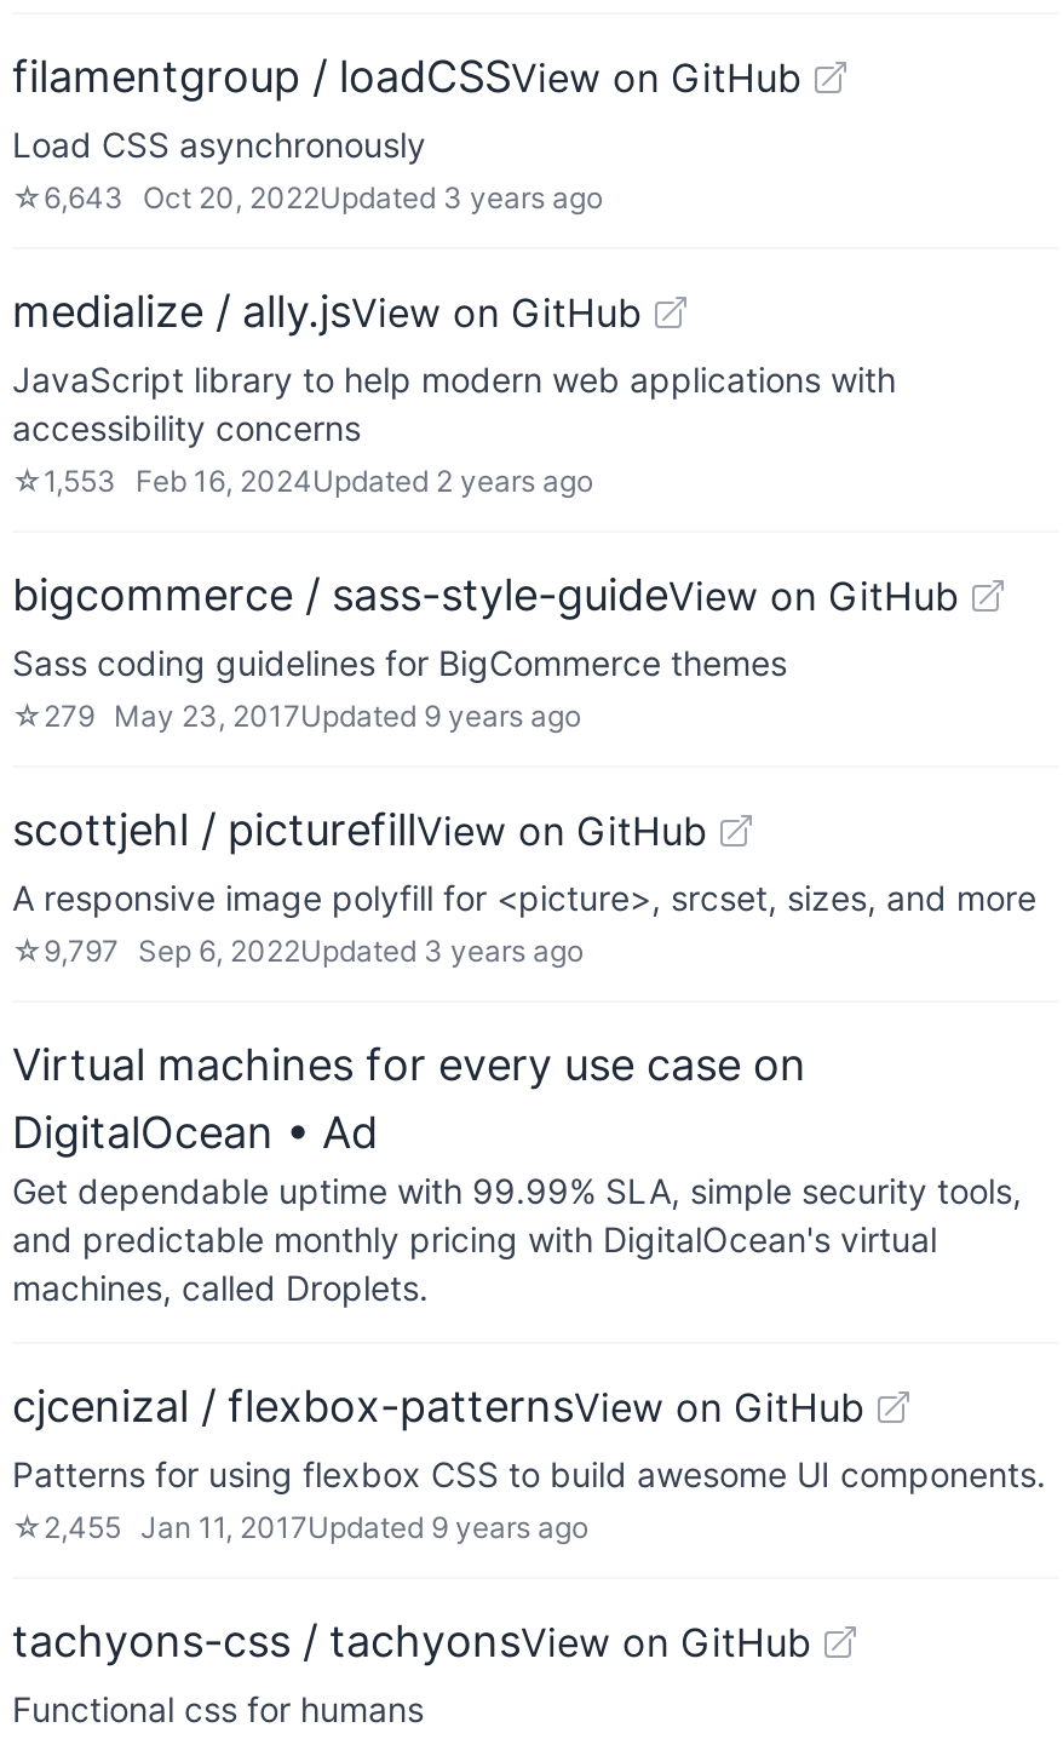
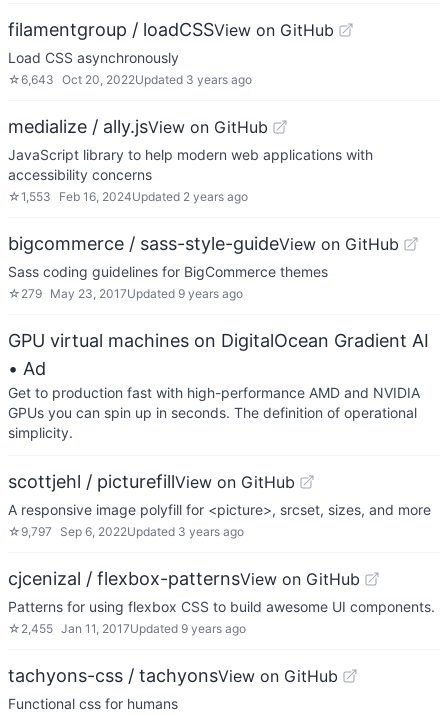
+ GPU virtual machines on DigitalOcean Gradient AI
+ • Ad
+ Get to production fast with high-performance AMD and NVIDIA
+ GPUs you can spin up in seconds. The definition of operational
+ simplicity.

moved down: scottjehl / picturefillView on GitHub | A responsive image polyfill for <picture>, srcset, sizes, and more

- Virtual machines for every use case on
- DigitalOcean • Ad
- Get dependable uptime with 99.99% SLA, simple security tools,
- and predictable monthly pricing with DigitalOcean's virtual
- machines, called Droplets.
